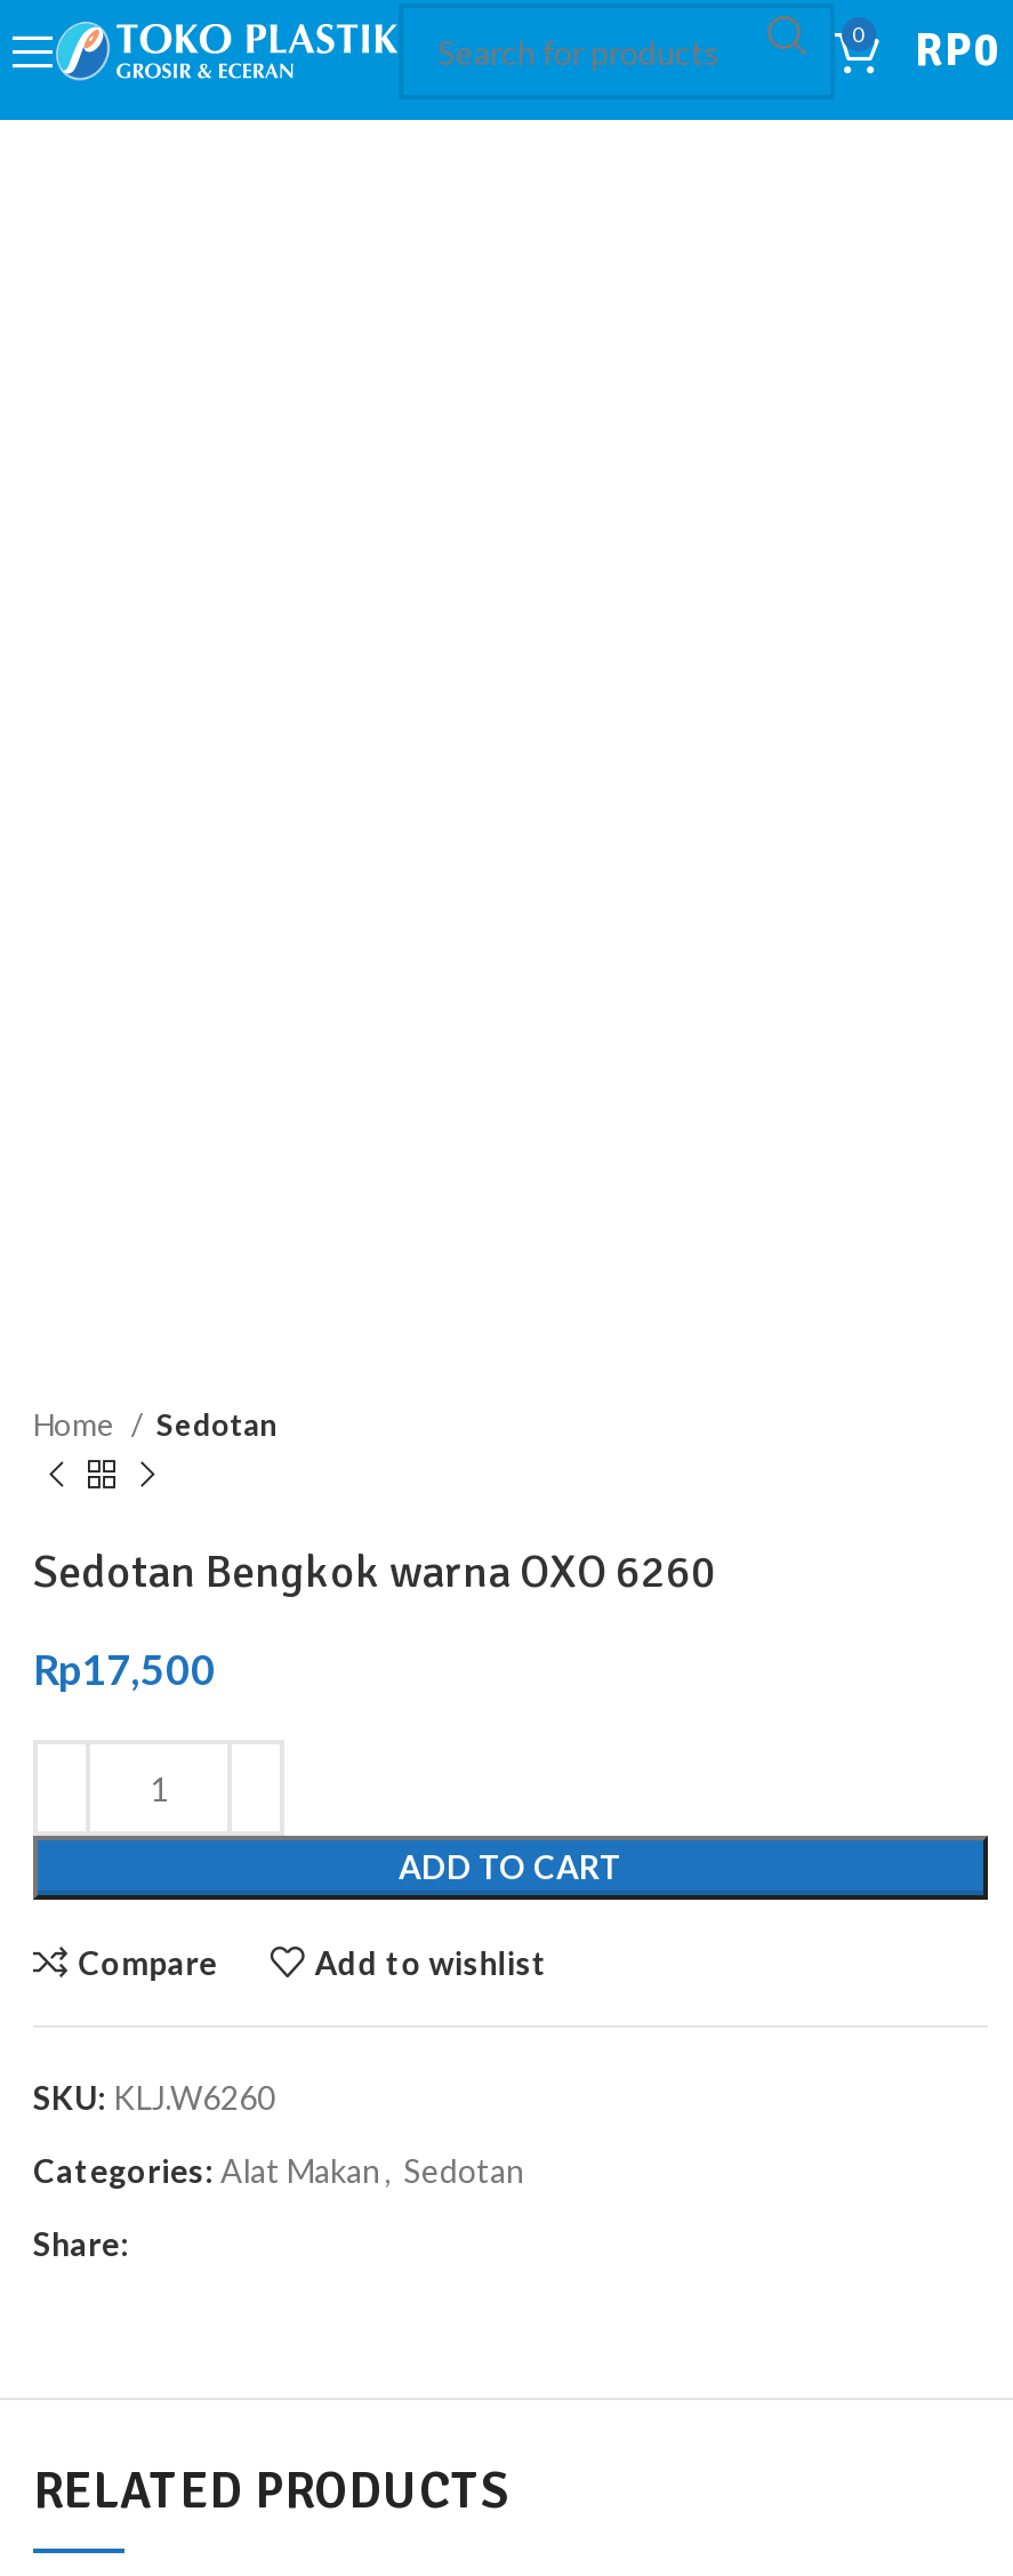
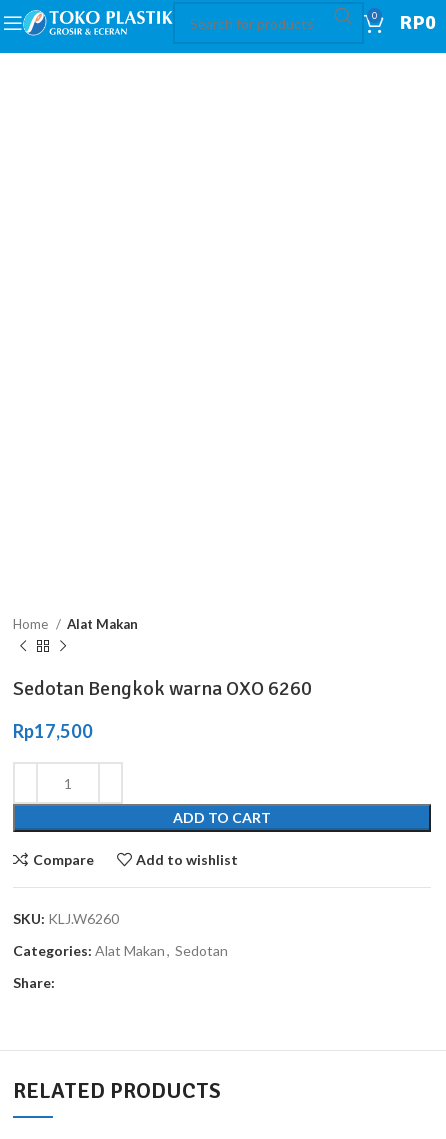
- Sedotan
+ Alat Makan
